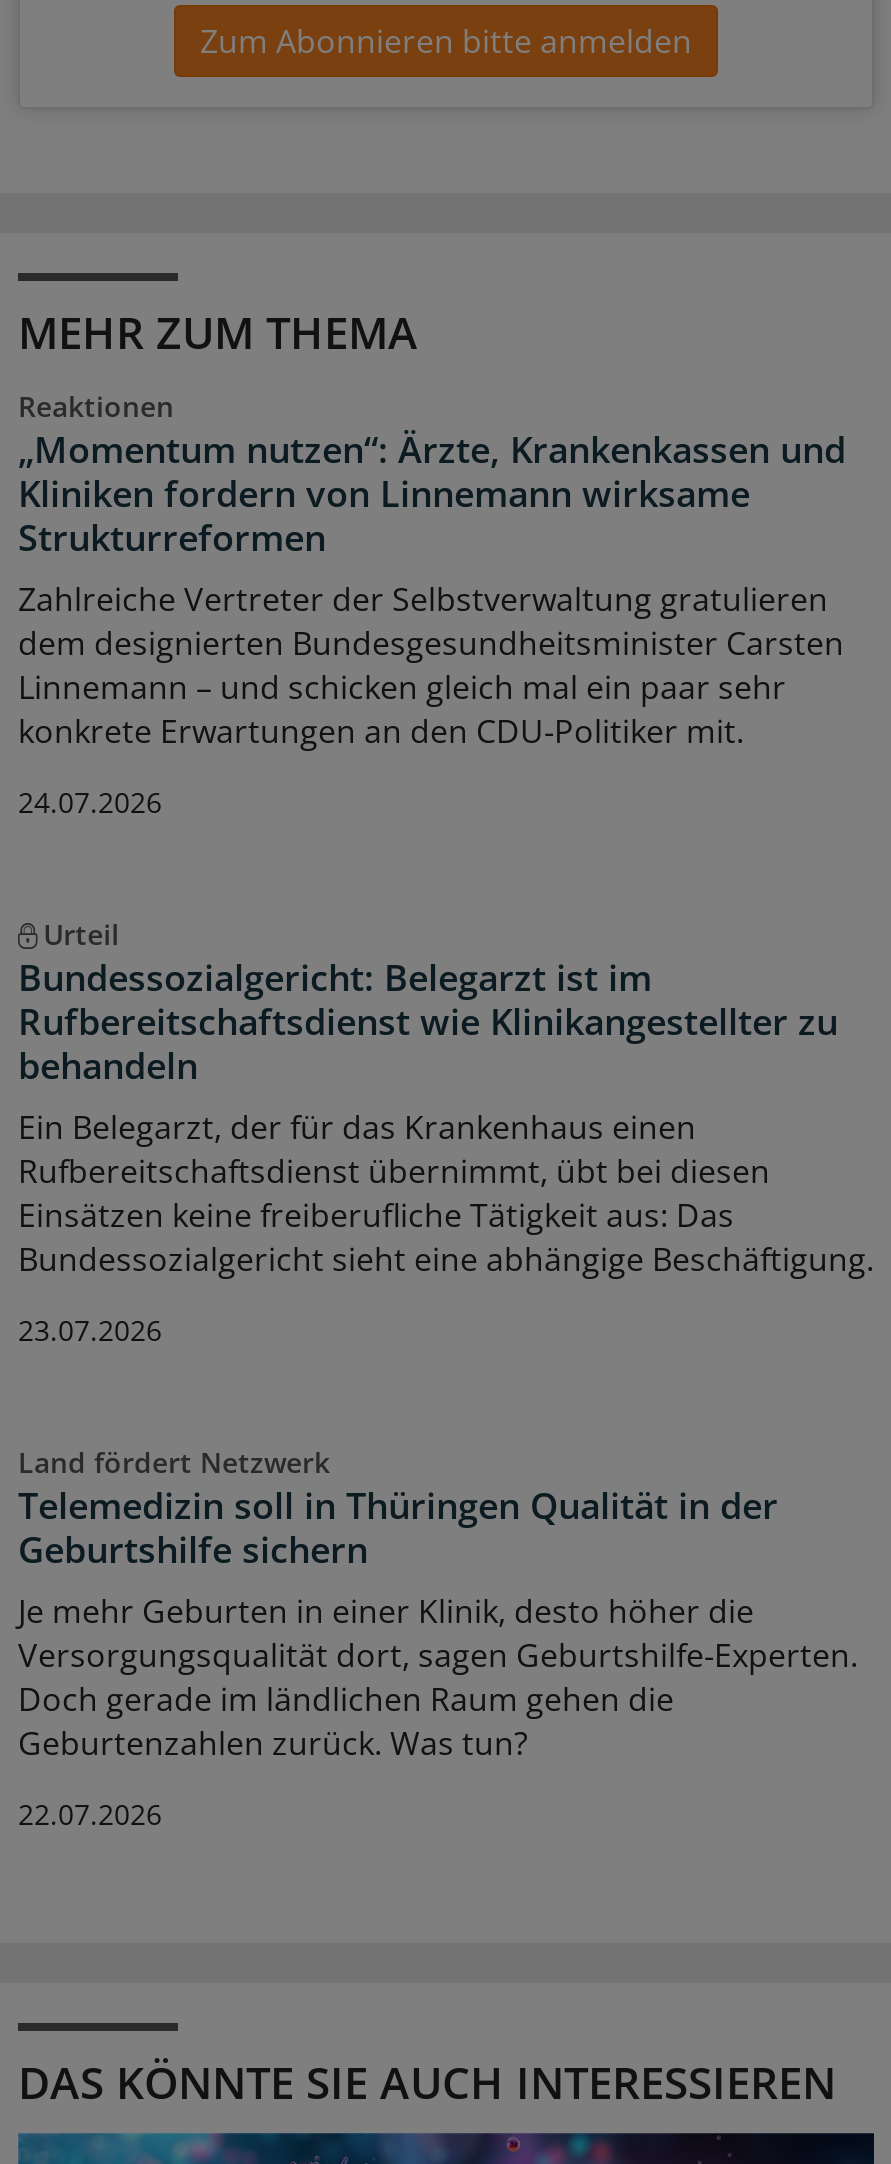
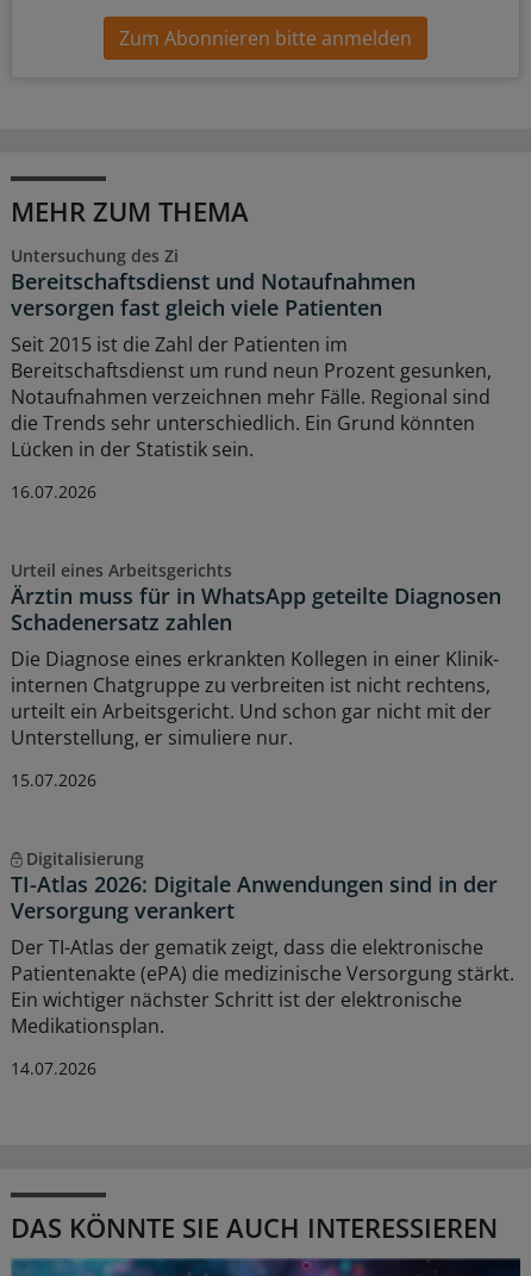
- Reaktionen
- „Momentum nutzen“: Ärzte, Krankenkassen und
- Kliniken fordern von Linnemann wirksame
- Strukturreformen
- Zahlreiche Vertreter der Selbstverwaltung gratulieren
- dem designierten Bundesgesundheitsminister Carsten
- Linnemann – und schicken gleich mal ein paar sehr
- konkrete Erwartungen an den CDU-Politiker mit.
+ Untersuchung des Zi
+ Bereitschaftsdienst und Notaufnahmen
+ versorgen fast gleich viele Patienten
+ Seit 2015 ist die Zahl der Patienten im
+ Bereitschaftsdienst um rund neun Prozent gesunken,
+ Notaufnahmen verzeichnen mehr Fälle. Regional sind
+ die Trends sehr unterschiedlich. Ein Grund könnten
+ Lücken in der Statistik sein.

- 24.07.2026
+ 16.07.2026

- Urteil
- Bundessozialgericht: Belegarzt ist im
- Rufbereitschaftsdienst wie Klinikangestellter zu
- behandeln
- Ein Belegarzt, der für das Krankenhaus einen
- Rufbereitschaftsdienst übernimmt, übt bei diesen
- Einsätzen keine freiberufliche Tätigkeit aus: Das
- Bundessozialgericht sieht eine abhängige Beschäftigung.
+ Urteil eines Arbeitsgerichts
+ Ärztin muss für in WhatsApp geteilte Diagnosen
+ Schadenersatz zahlen
+ Die Diagnose eines erkrankten Kollegen in einer Klinik-
+ internen Chatgruppe zu verbreiten ist nicht rechtens,
+ urteilt ein Arbeitsgericht. Und schon gar nicht mit der
+ Unterstellung, er simuliere nur.

- 23.07.2026
+ 15.07.2026

- Land fördert Netzwerk
- Telemedizin soll in Thüringen Qualität in der
- Geburtshilfe sichern
- Je mehr Geburten in einer Klinik, desto höher die
- Versorgungsqualität dort, sagen Geburtshilfe-Experten.
- Doch gerade im ländlichen Raum gehen die
- Geburtenzahlen zurück. Was tun?
+ Digitalisierung
+ TI-Atlas 2026: Digitale Anwendungen sind in der
+ Versorgung verankert
+ Der TI-Atlas der gematik zeigt, dass die elektronische
+ Patientenakte (ePA) die medizinische Versorgung stärkt.
+ Ein wichtiger nächster Schritt ist der elektronische
+ Medikationsplan.

- 22.07.2026
+ 14.07.2026
